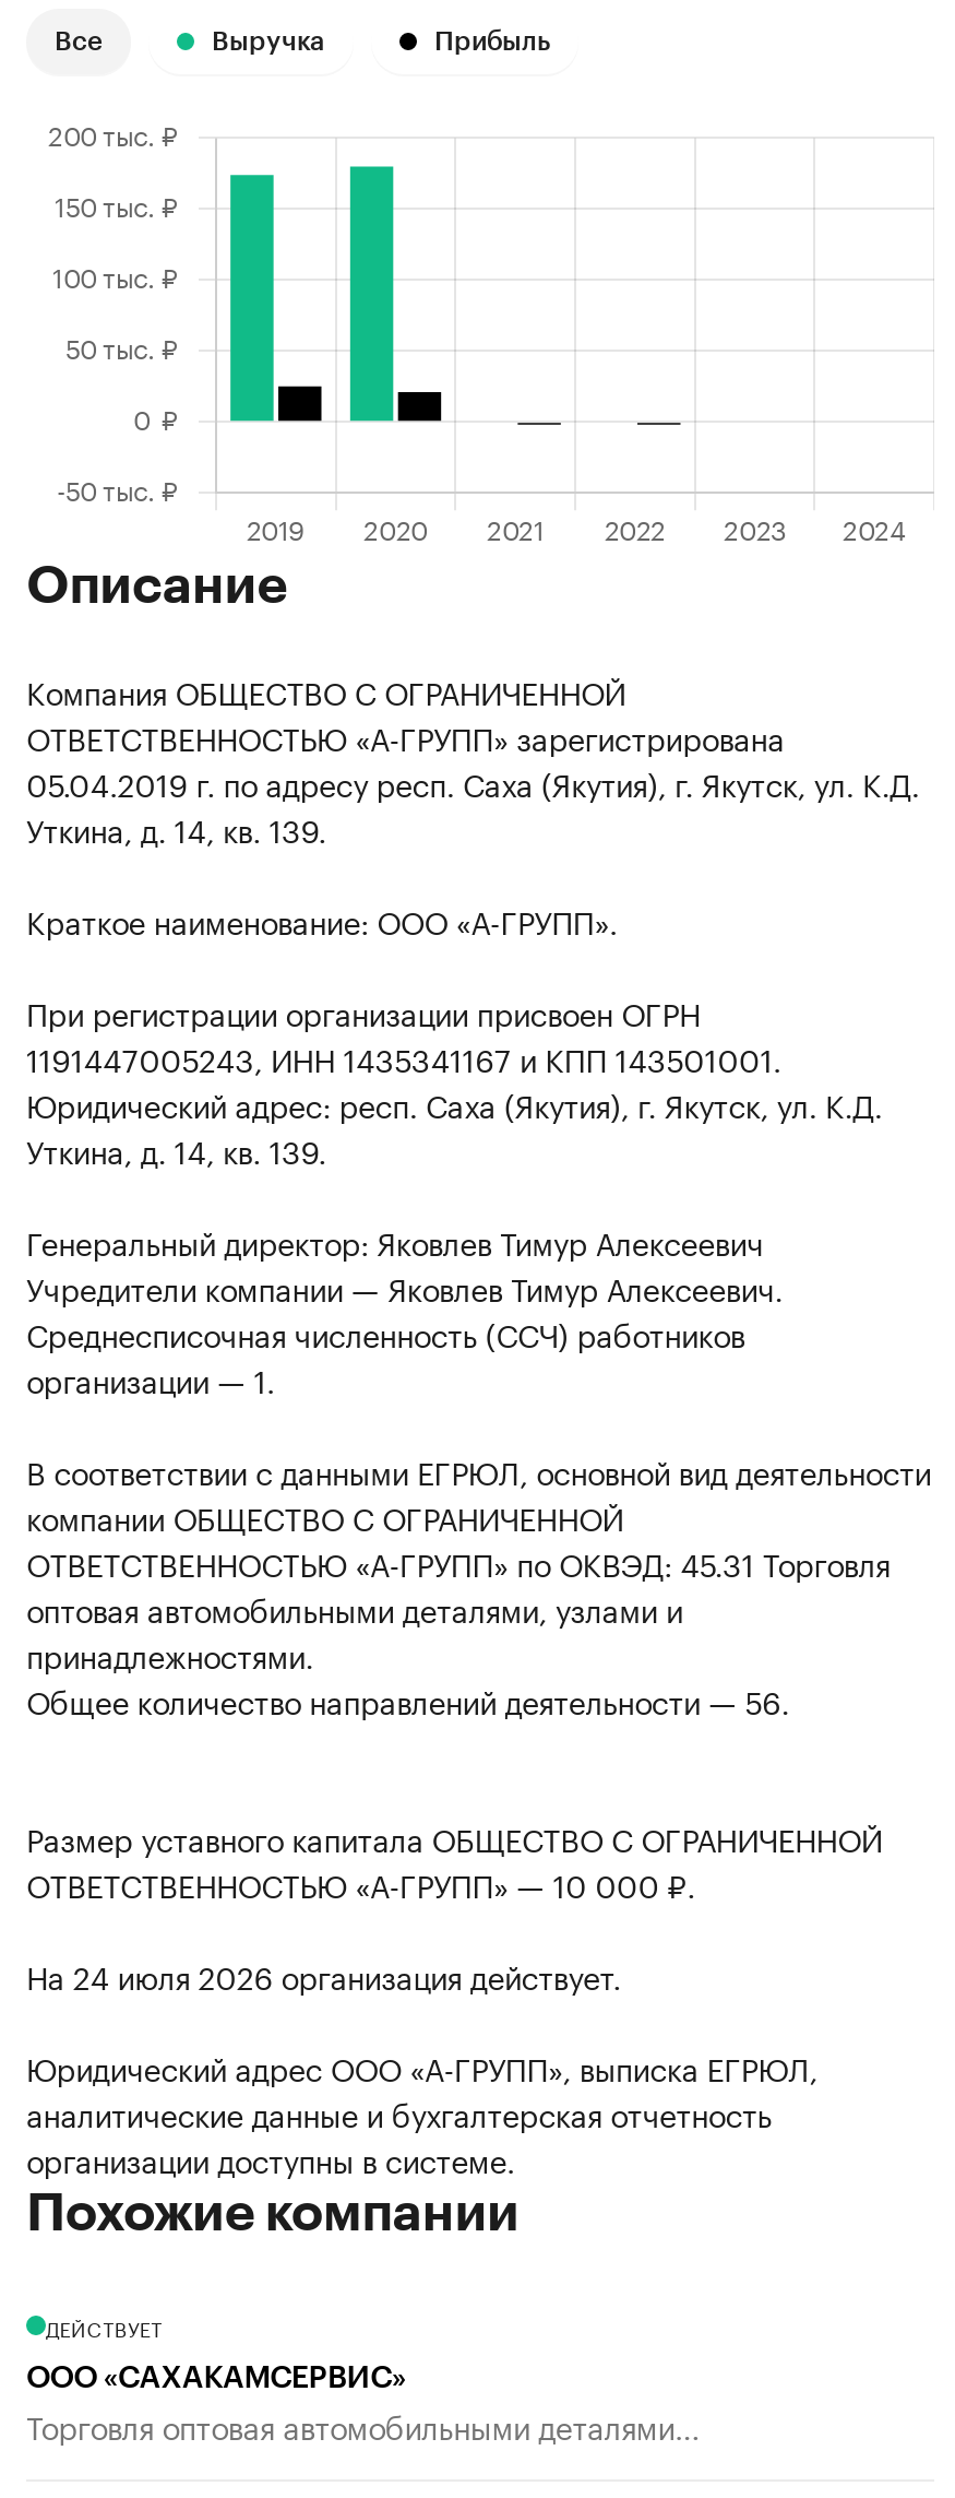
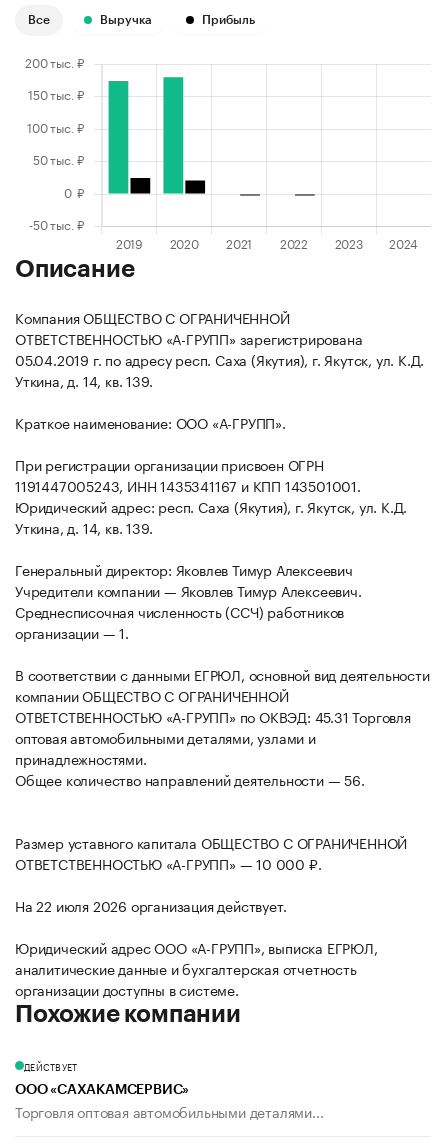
- На 24 июля 2026 организация действует.
+ На 22 июля 2026 организация действует.
